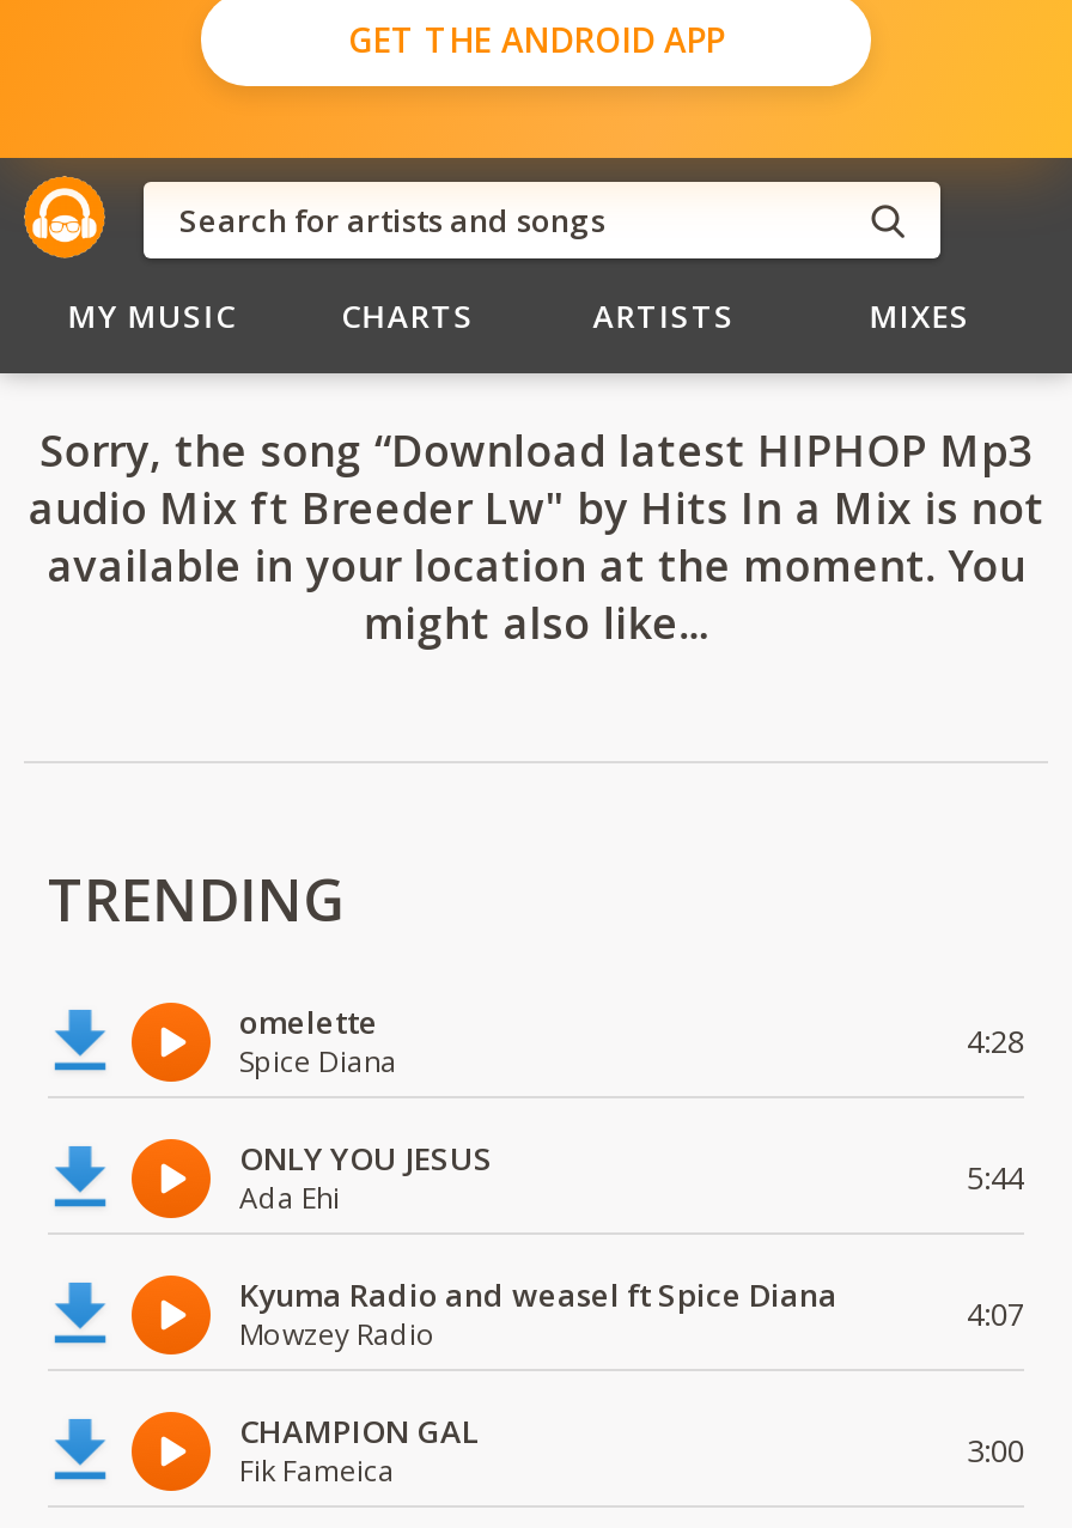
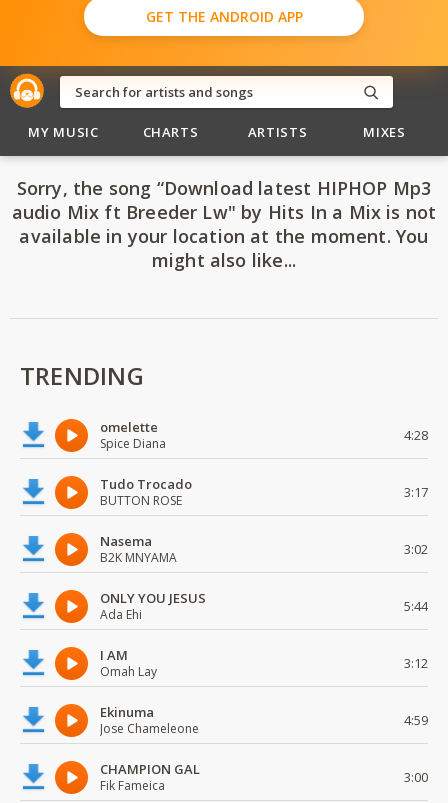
+ Tudo Trocado
+ BUTTON ROSE
+ 3:17
+ Nasema
+ B2K MNYAMA
+ 3:02

- Kyuma Radio and weasel ft Spice Diana
- Mowzey Radio
- 4:07
+ I AM
+ Omah Lay
+ 3:12
+ Ekinuma
+ Jose Chameleone
+ 4:59
